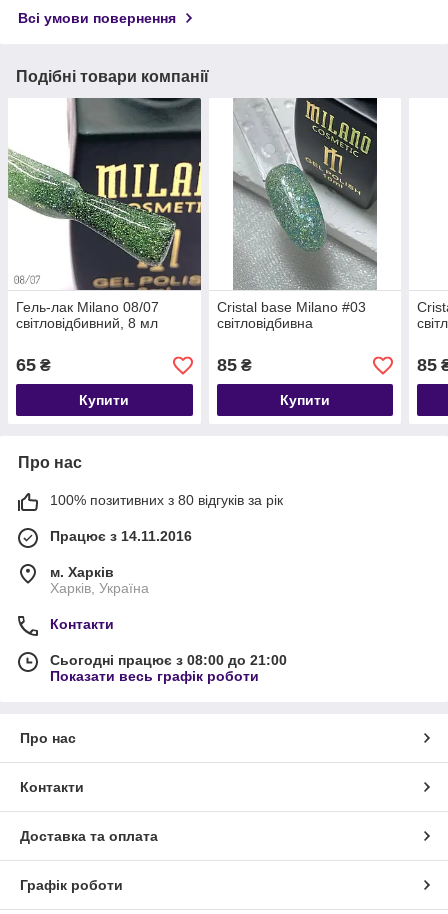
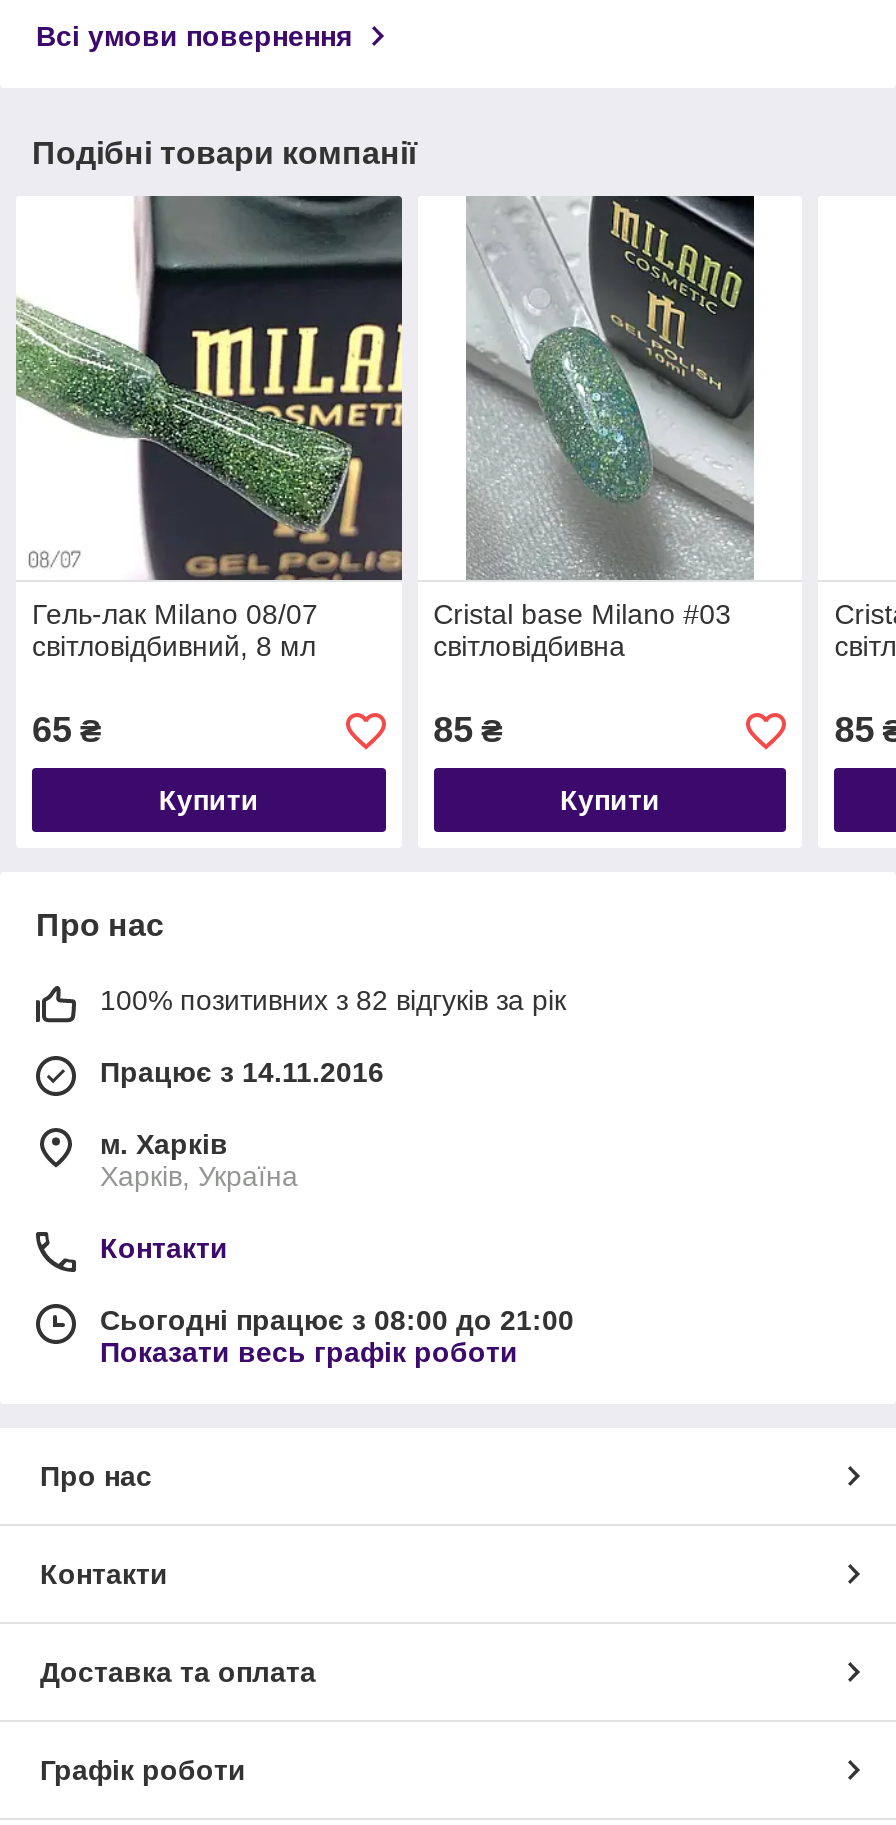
- 100% позитивних з 80 відгуків за рік
+ 100% позитивних з 82 відгуків за рік
